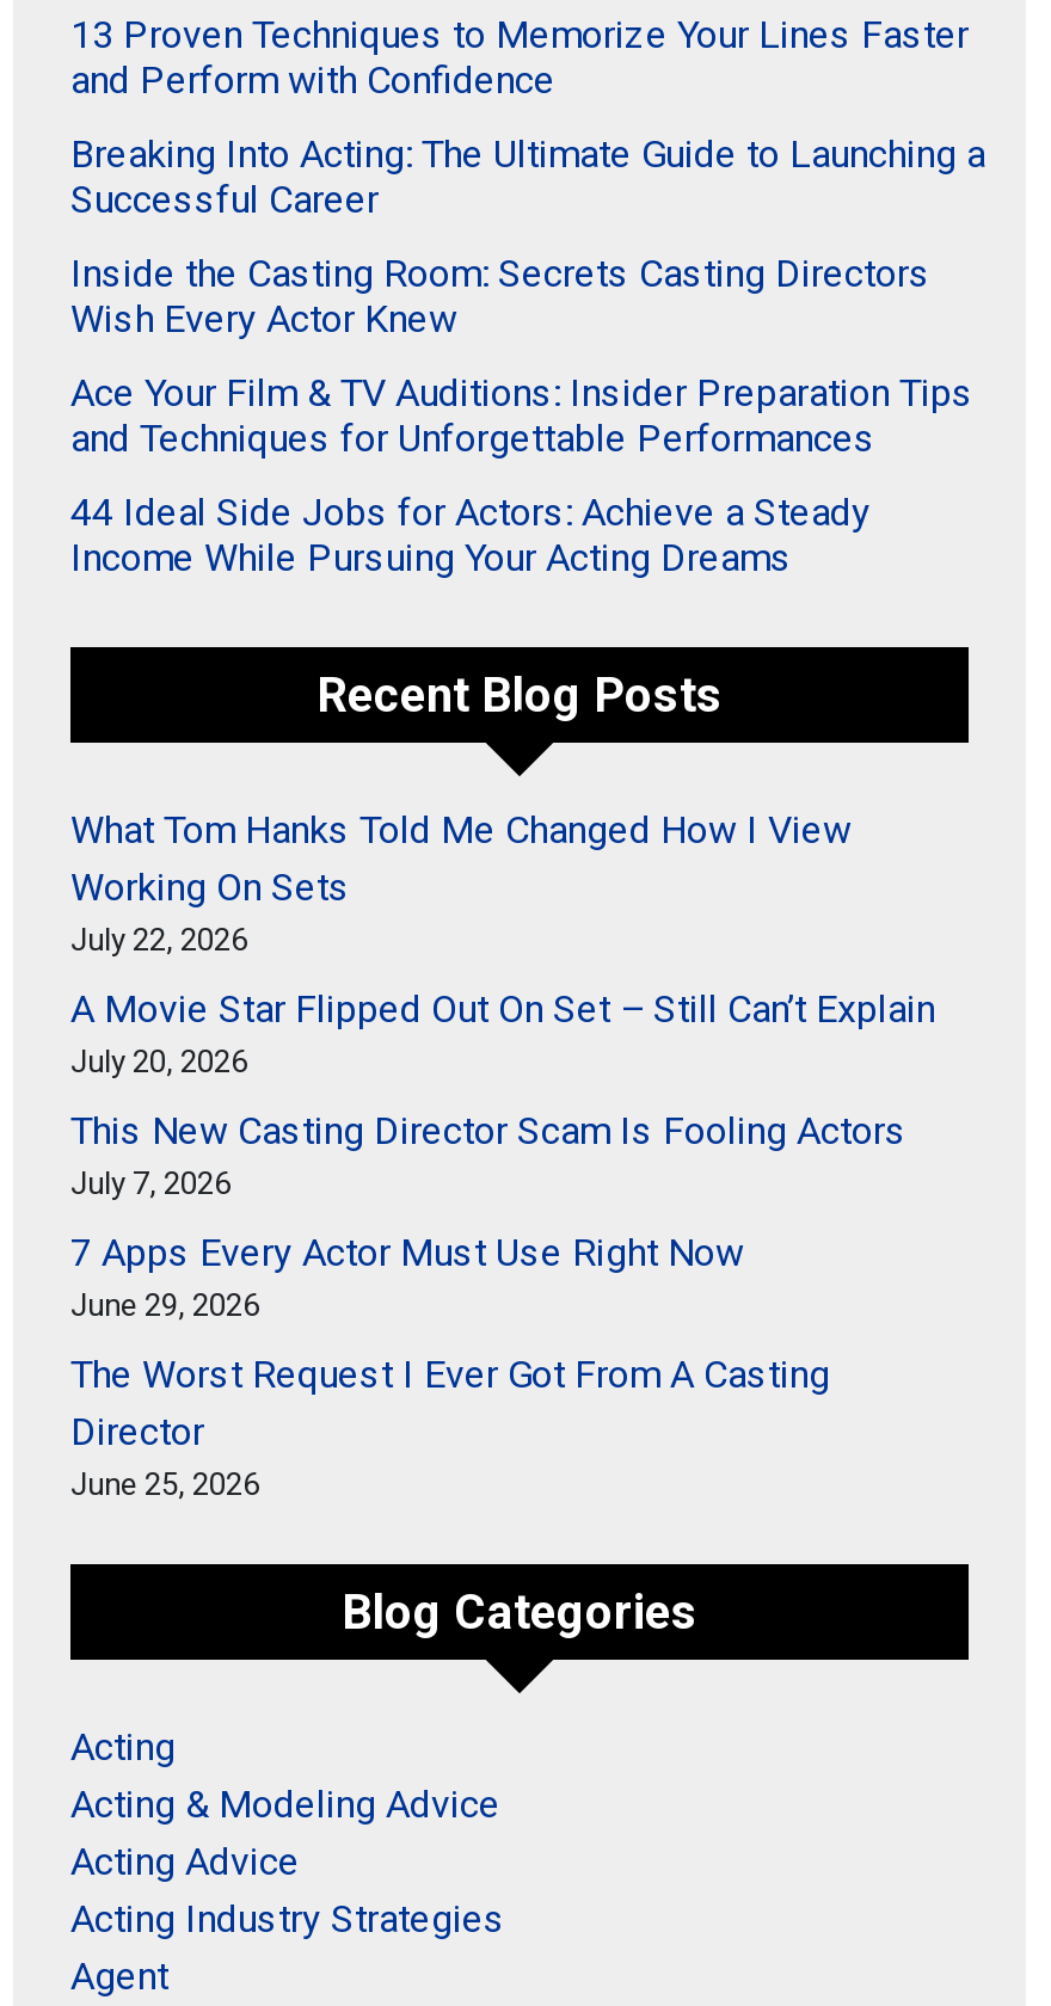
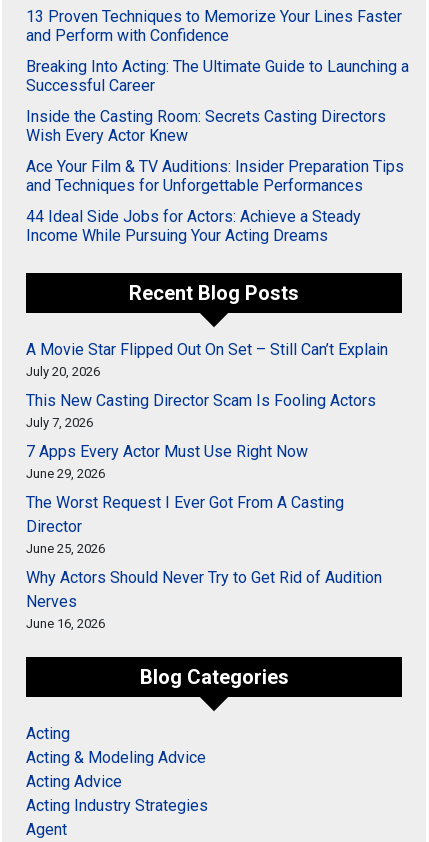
- What Tom Hanks Told Me Changed How I View
- Working On Sets
- July 22, 2026

moved up: A Movie Star Flipped Out On Set – Still Can’t Explain | July 20, 2026 | This New Casting Director Scam Is Fooling Actors | ... | Director | June 25, 2026

+ Why Actors Should Never Try to Get Rid of Audition
+ Nerves
+ June 16, 2026
